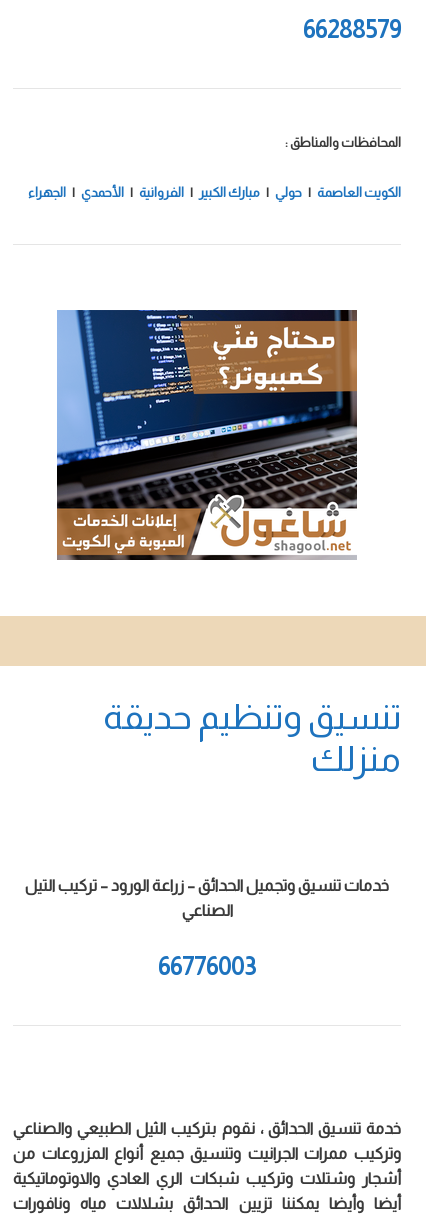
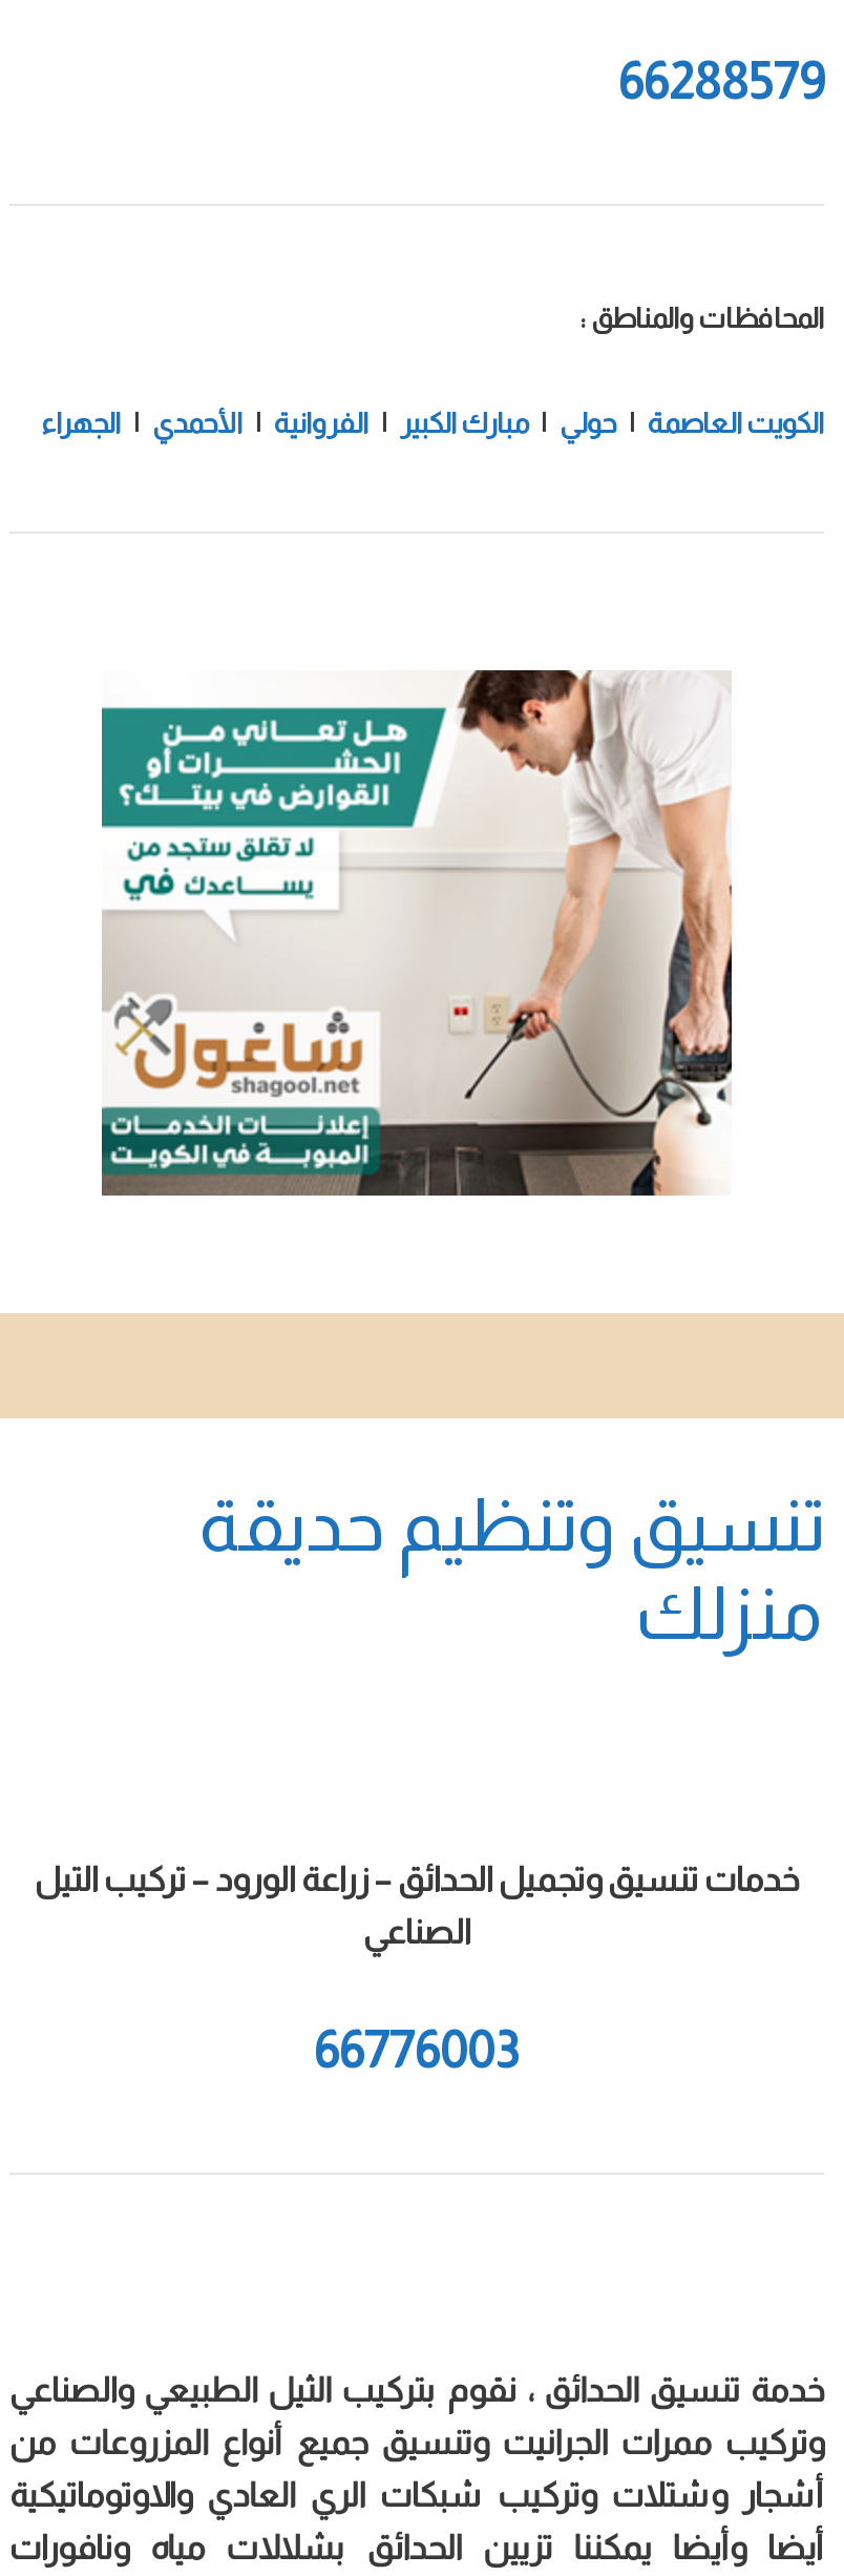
- [image]
+ [image]
